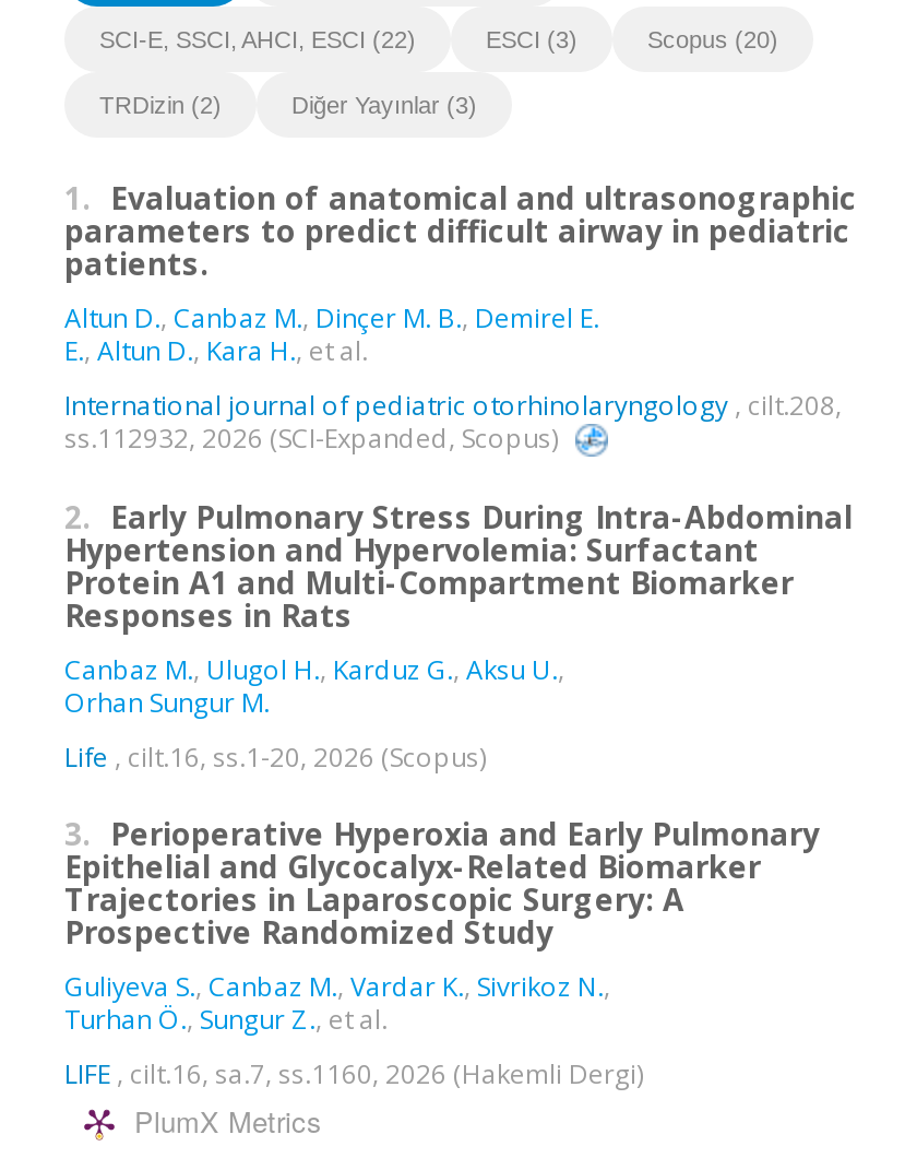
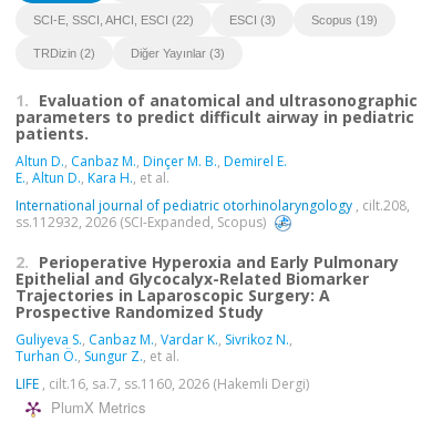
- Scopus (20)
+ Scopus (19)

- 2. Early Pulmonary Stress During Intra-Abdominal
- Hypertension and Hypervolemia: Surfactant
- Protein A1 and Multi-Compartment Biomarker
- Responses in Rats
- Canbaz M., Ulugol H., Karduz G., Aksu U.,
- Orhan Sungur M.
- Life, cilt.16, ss.1-20, 2026 (Scopus)
- 3. Perioperative Hyperoxia and Early Pulmonary
+ 2. Perioperative Hyperoxia and Early Pulmonary
